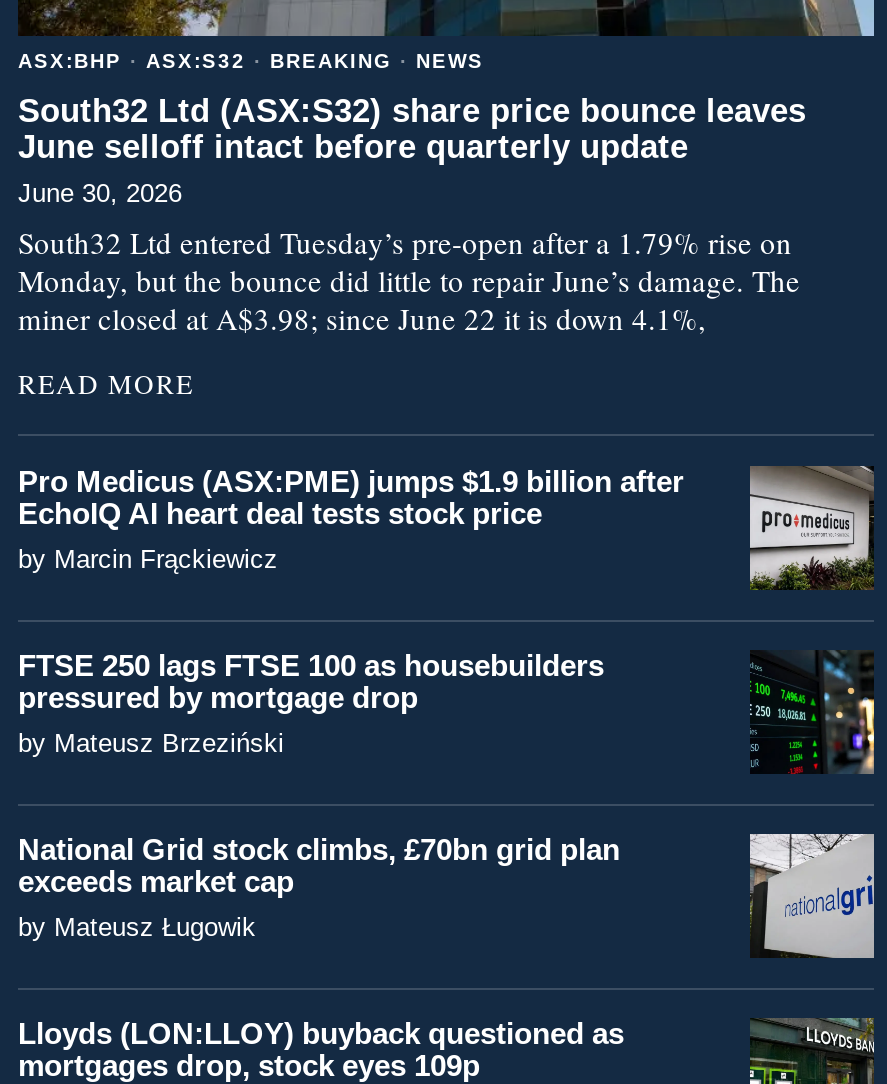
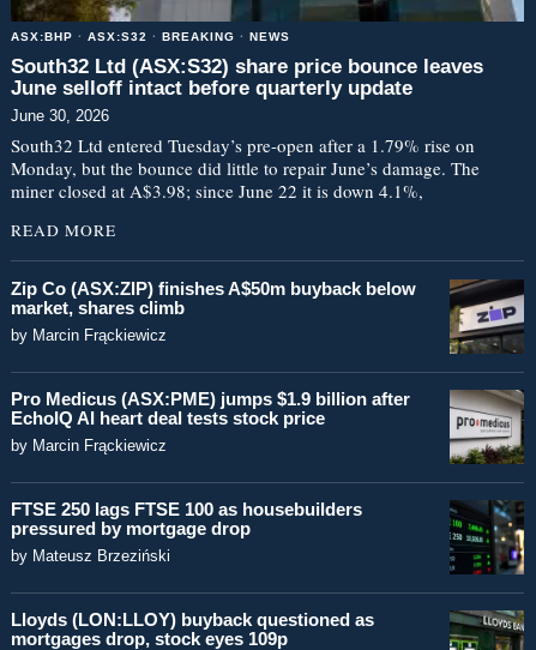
+ [image]
+ Zip Co (ASX:ZIP) finishes A$50m buyback below
+ market, shares climb
+ by Marcin Frąckiewicz

moved down: [image] | Pro Medicus (ASX:PME) jumps $1.9 billion after | EchoIQ AI heart deal tests stock price | by Marcin Frąckiewicz | FTSE 250 lags FTSE 100 as housebuilders | pressured by mortgage drop | by Mateusz Brzeziński

- National Grid stock climbs, £70bn grid plan
- exceeds market cap
- by Mateusz Ługowik

- [image]
